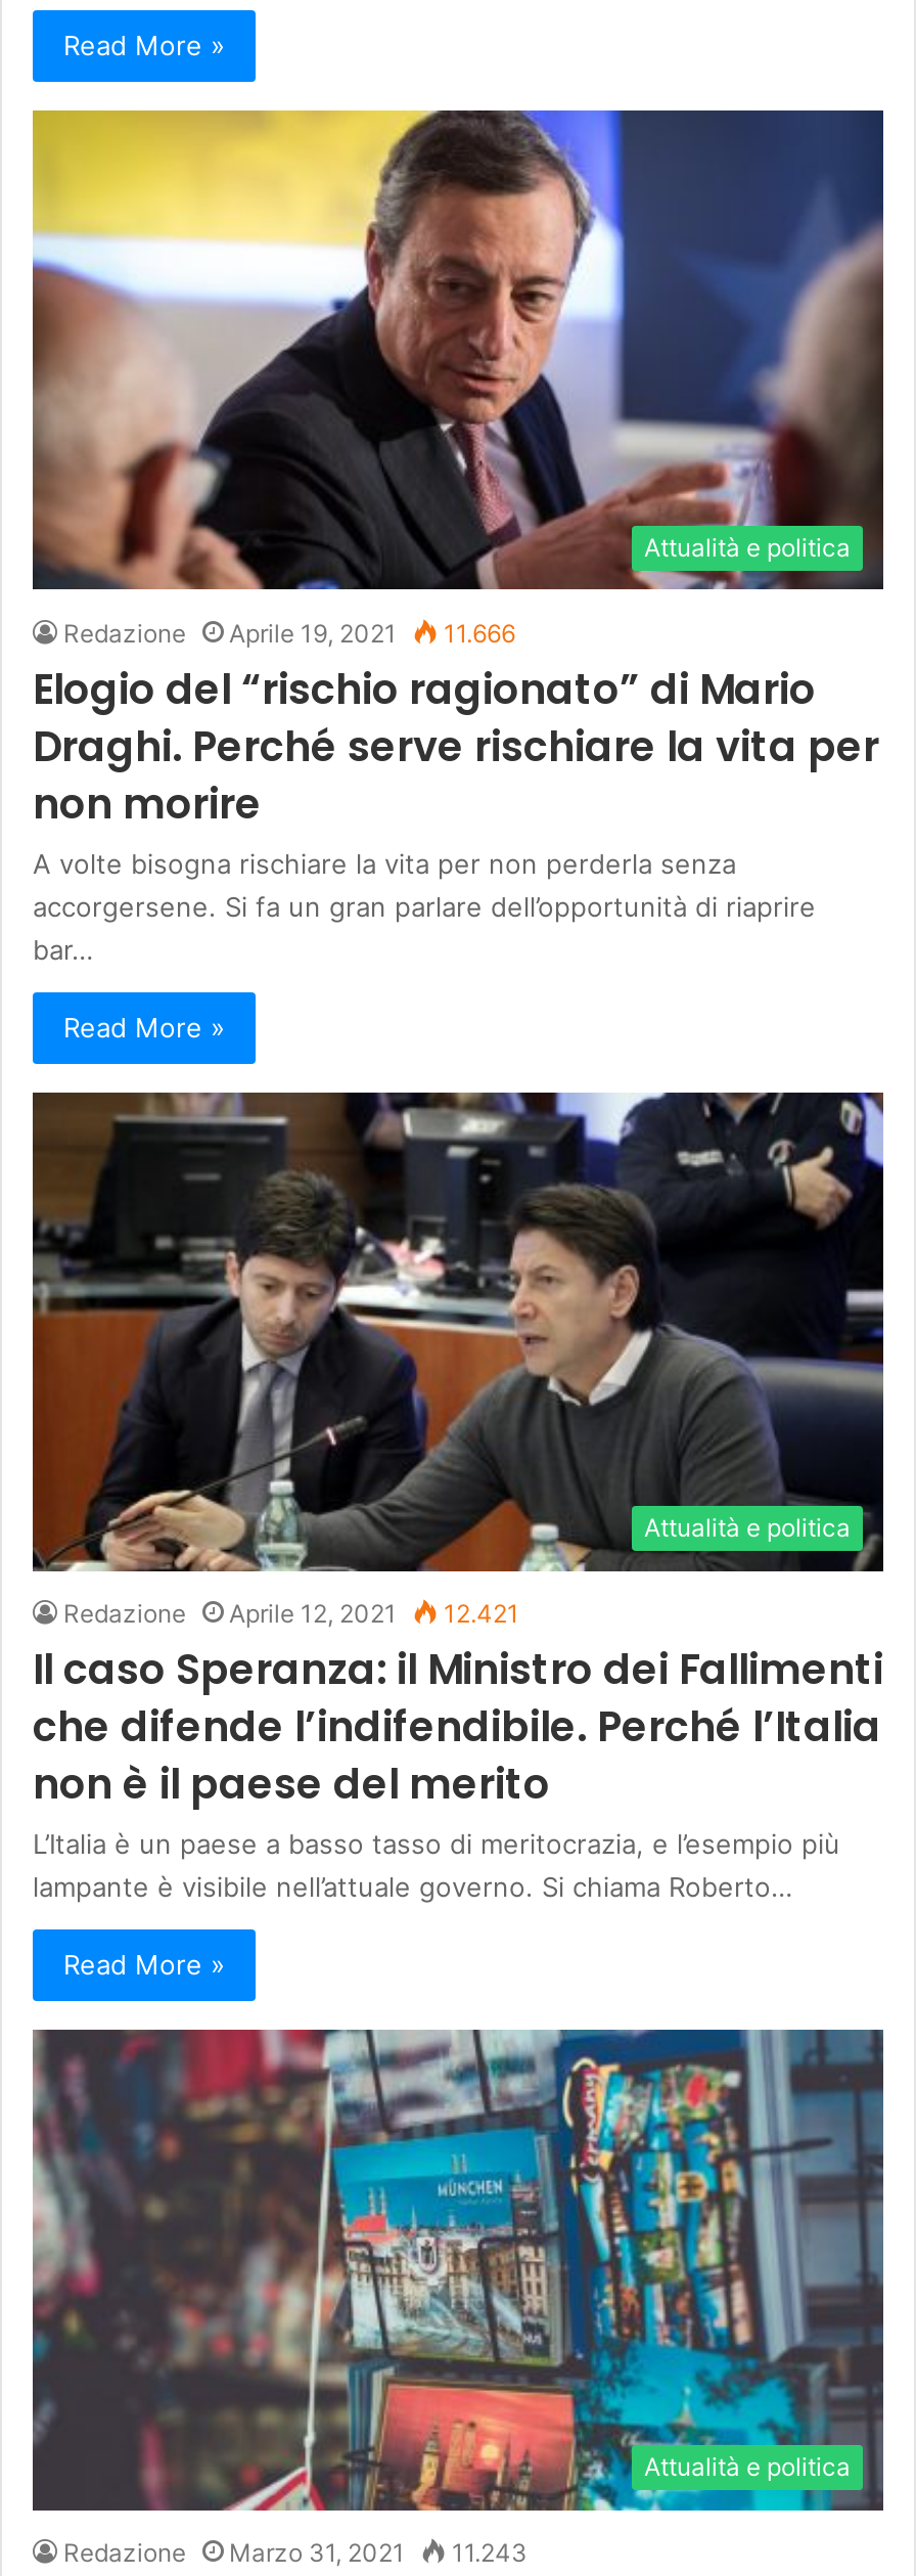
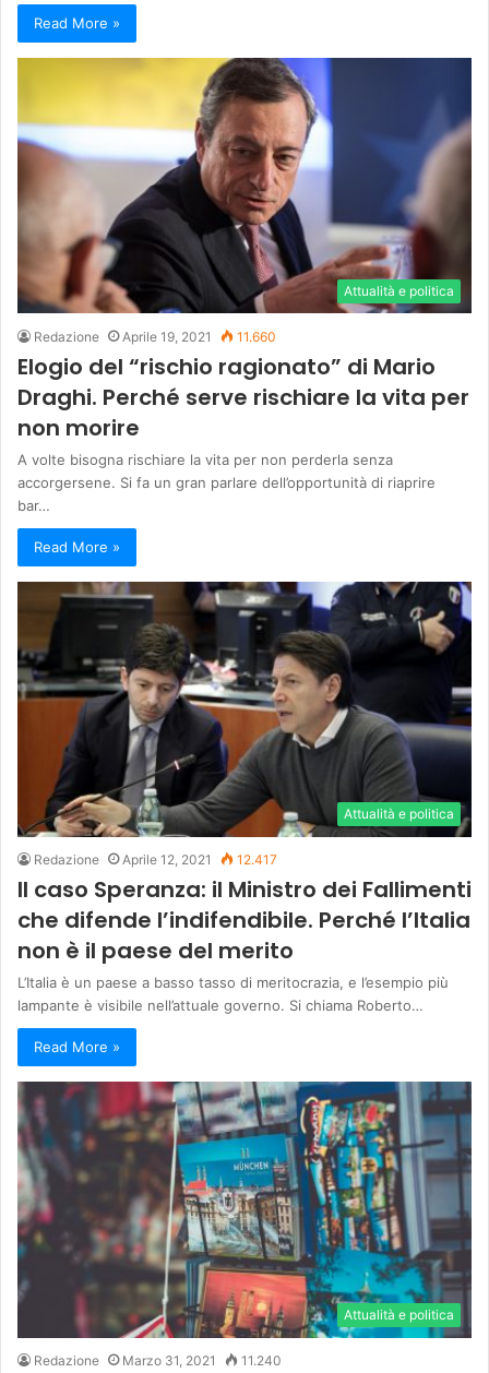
- Redazione Aprile 19, 2021 11.666
+ Redazione Aprile 19, 2021 11.660

- Redazione Aprile 12, 2021 12.421
+ Redazione Aprile 12, 2021 12.417

- Redazione Marzo 31, 2021 11.243
+ Redazione Marzo 31, 2021 11.240
